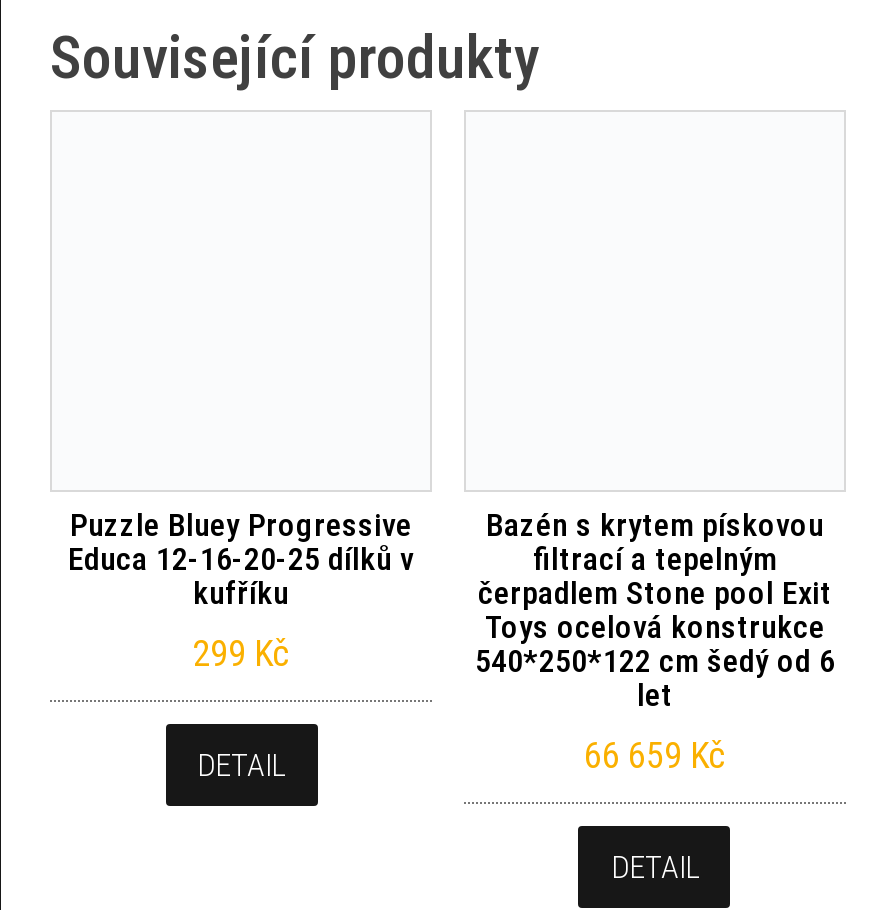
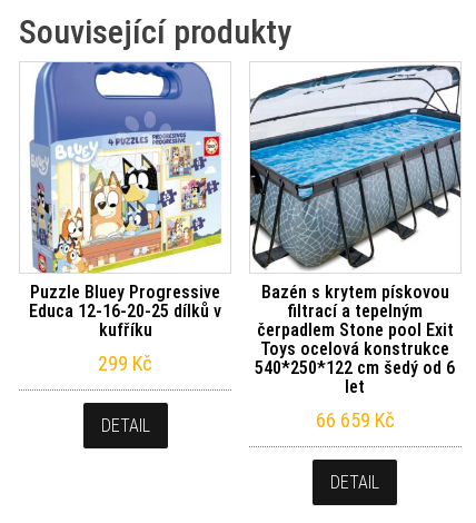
+ [image]

+ [image]
